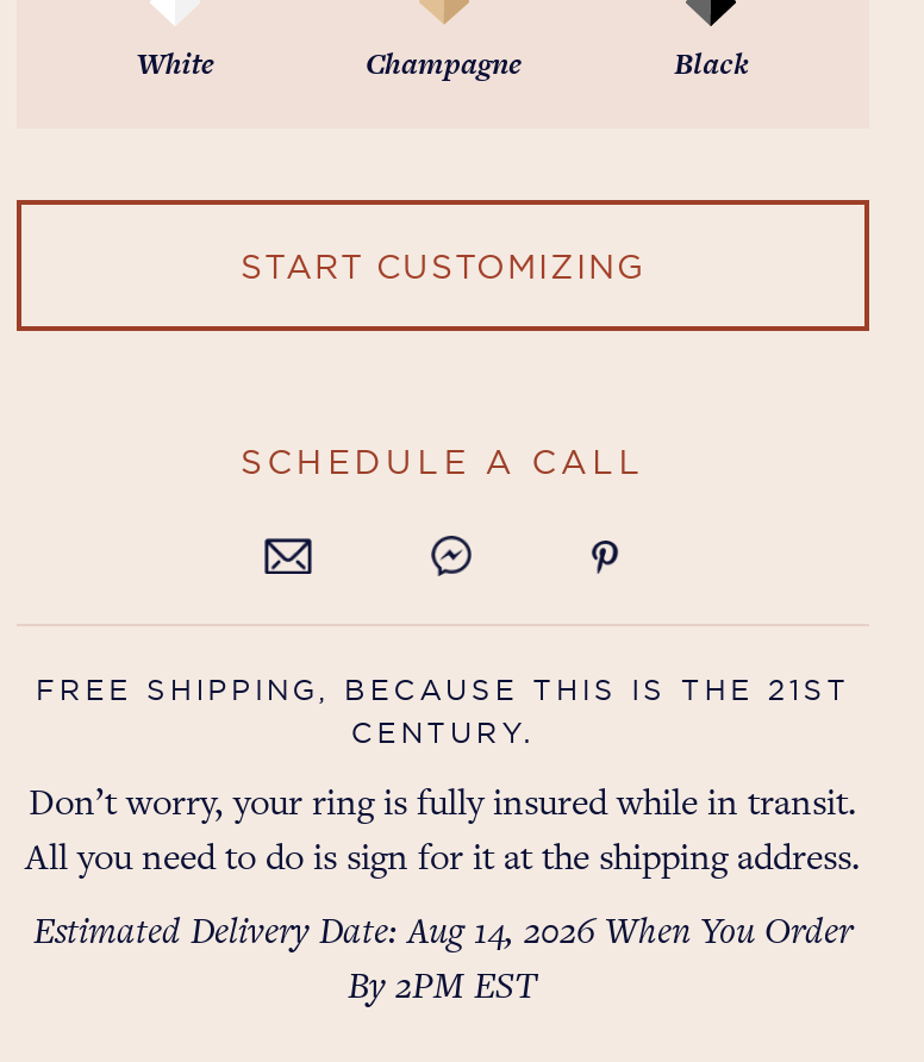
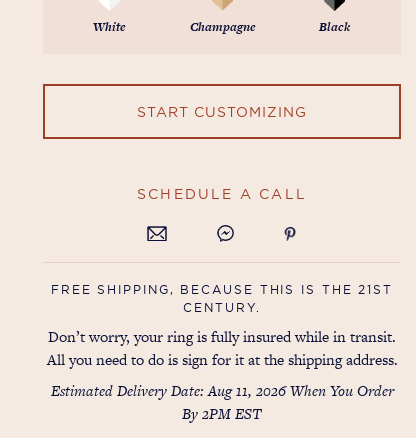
- Estimated Delivery Date: Aug 14, 2026 When You Order
+ Estimated Delivery Date: Aug 11, 2026 When You Order
